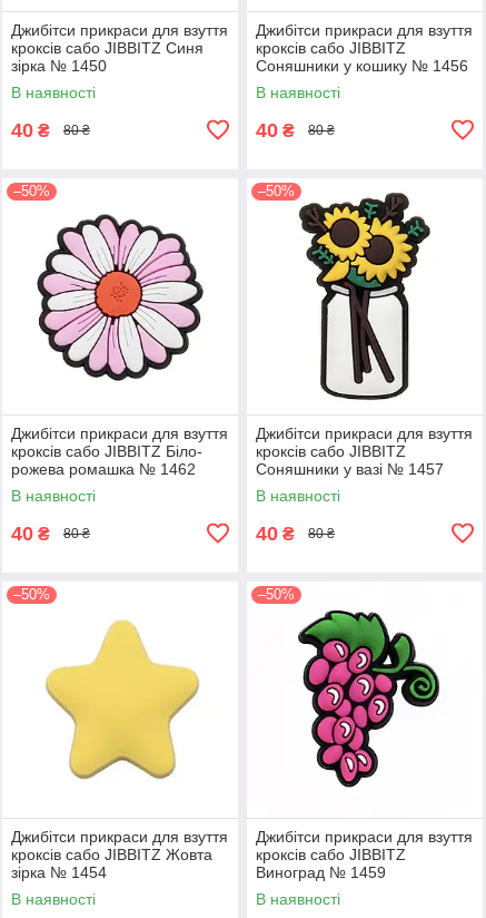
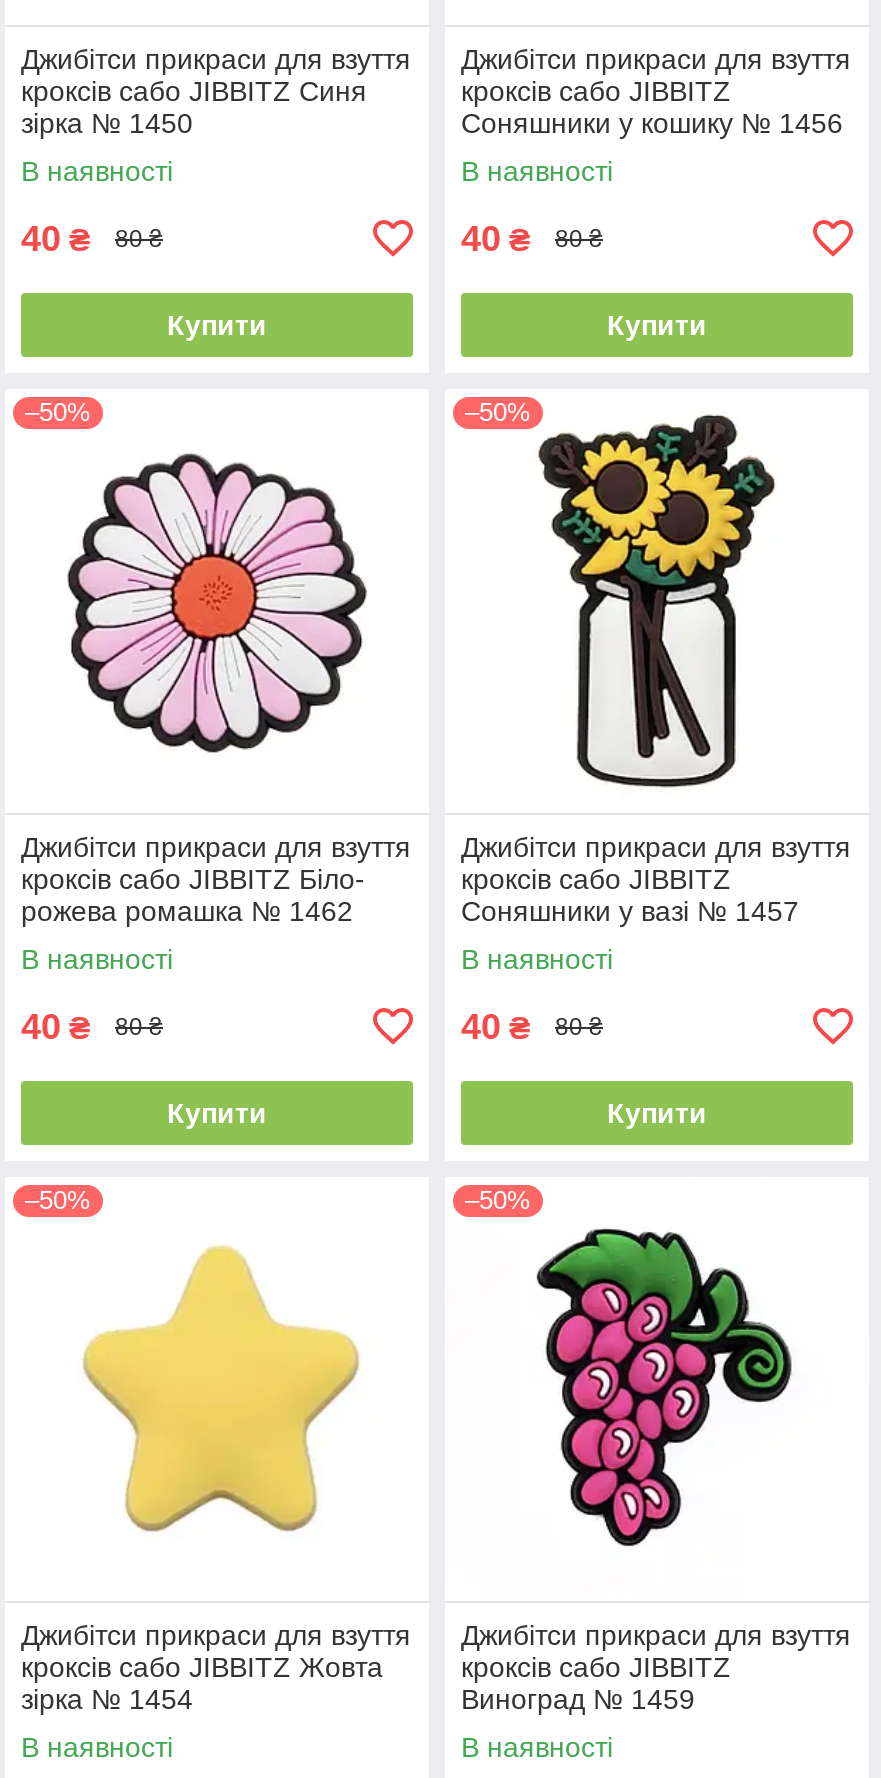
+ Купити

+ Купити

+ Купити

+ Купити
